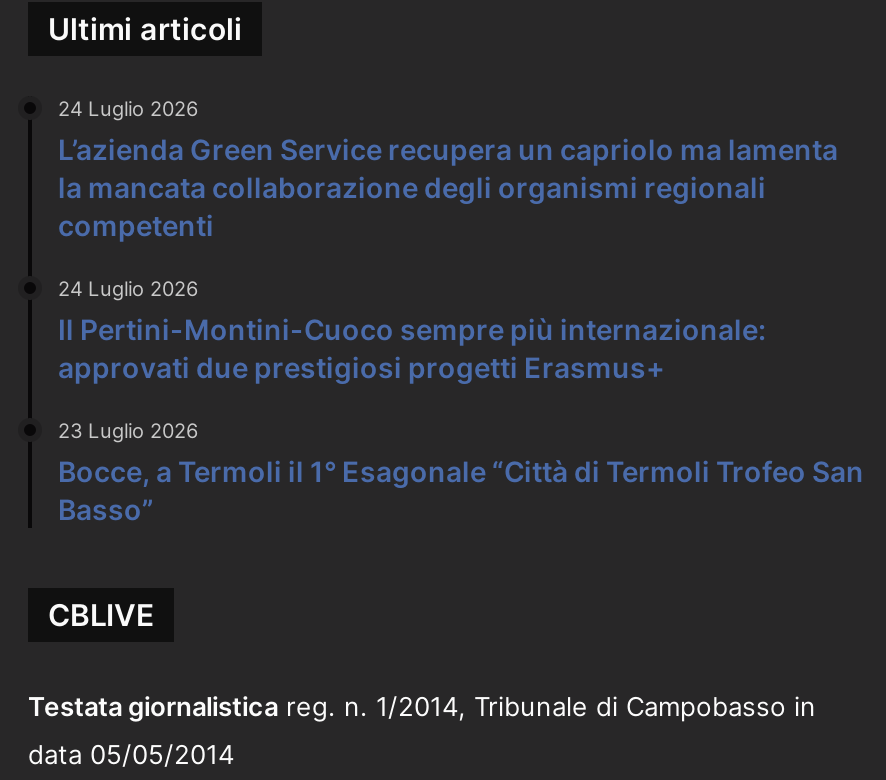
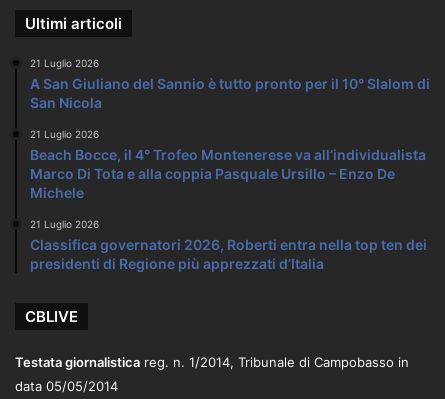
- 24 Luglio 2026
- L’azienda Green Service recupera un capriolo ma lamenta
- la mancata collaborazione degli organismi regionali
- competenti
+ 21 Luglio 2026
+ A San Giuliano del Sannio è tutto pronto per il 10° Slalom di
+ San Nicola

- 24 Luglio 2026
- Il Pertini-Montini-Cuoco sempre più internazionale:
- approvati due prestigiosi progetti Erasmus+
+ 21 Luglio 2026
+ Beach Bocce, il 4° Trofeo Montenerese va all’individualista
+ Marco Di Tota e alla coppia Pasquale Ursillo – Enzo De
+ Michele

- 23 Luglio 2026
- Bocce, a Termoli il 1° Esagonale “Città di Termoli Trofeo San
- Basso”
+ 21 Luglio 2026
+ Classifica governatori 2026, Roberti entra nella top ten dei
+ presidenti di Regione più apprezzati d’Italia
